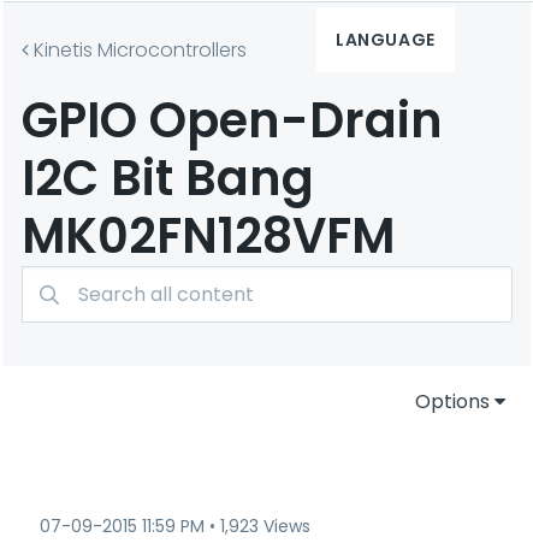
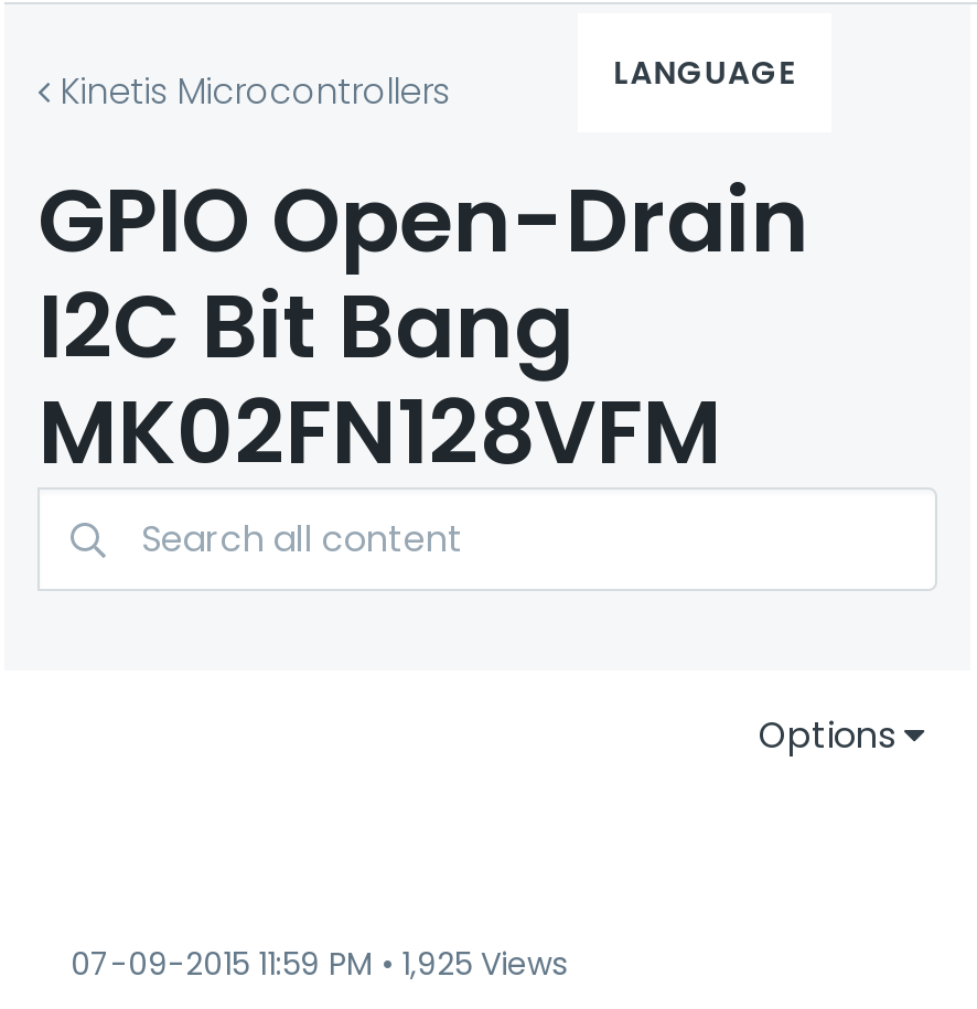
- 07-09-2015 11:59 PM 1,923 Views
+ 07-09-2015 11:59 PM 1,925 Views
